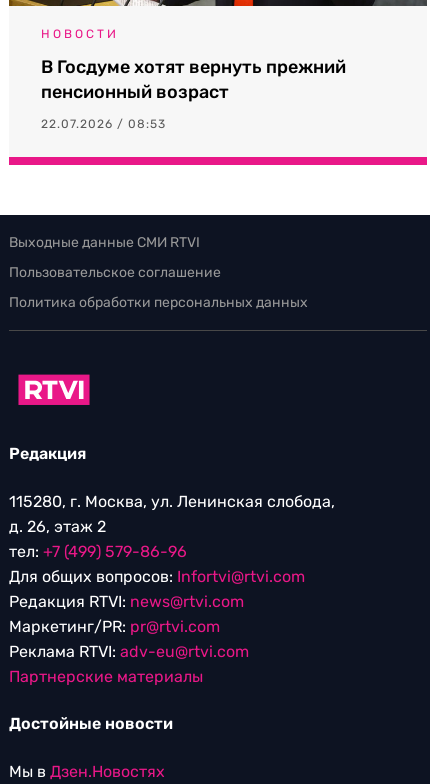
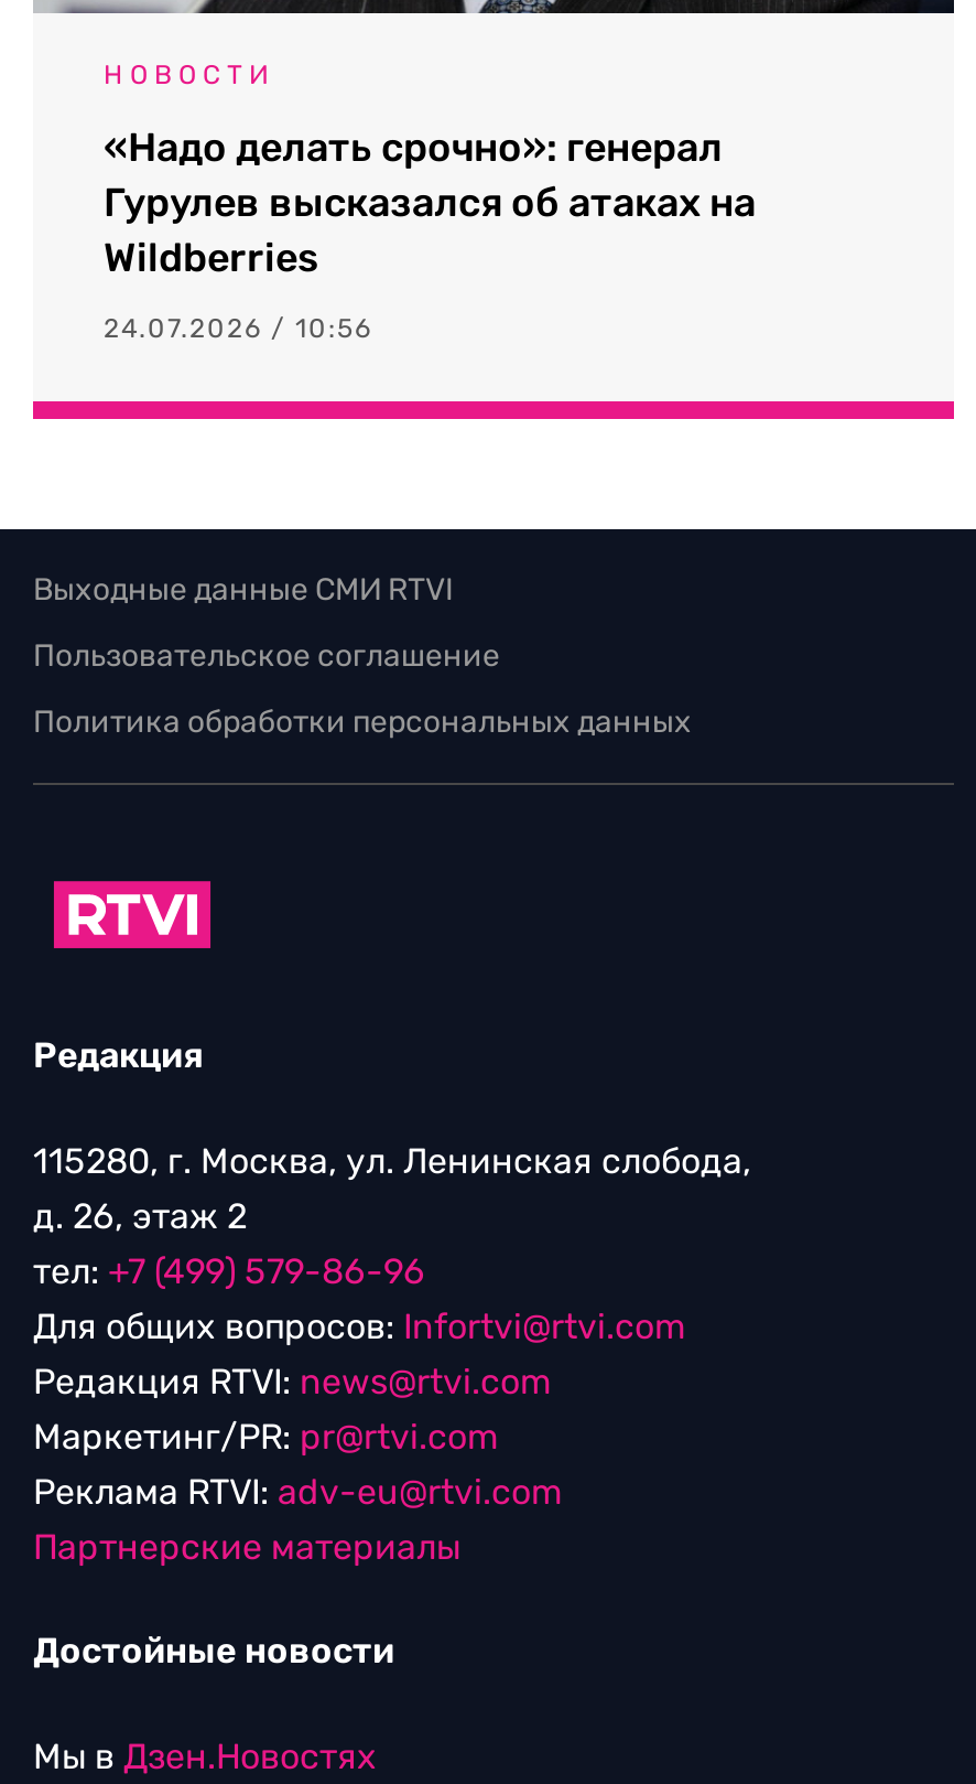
- В Госдуме хотят вернуть прежний
- пенсионный возраст
+ «Надо делать срочно»: генерал
+ Гурулев высказался об атаках на
+ Wildberries

- 22.07.2026 / 08:53
+ 24.07.2026 / 10:56
